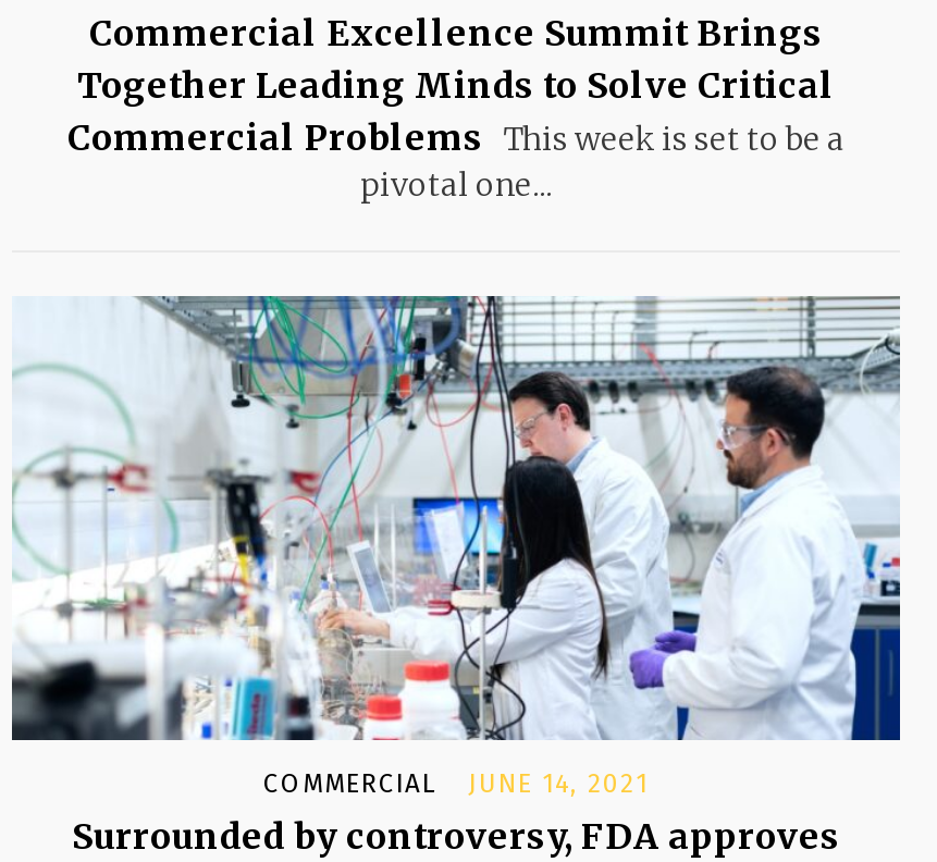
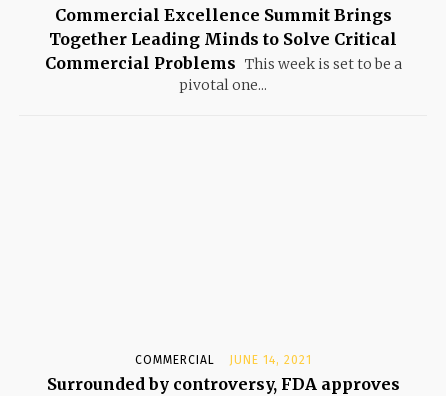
- [image]
